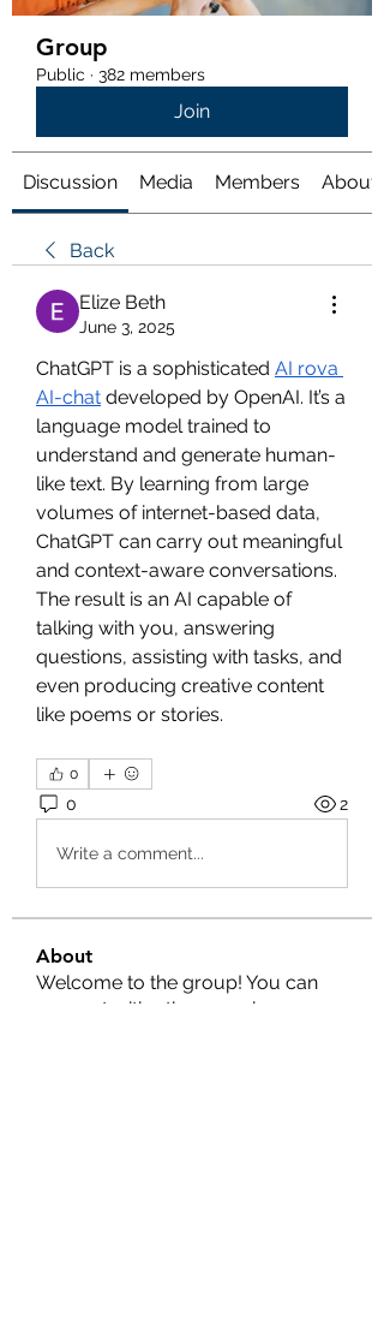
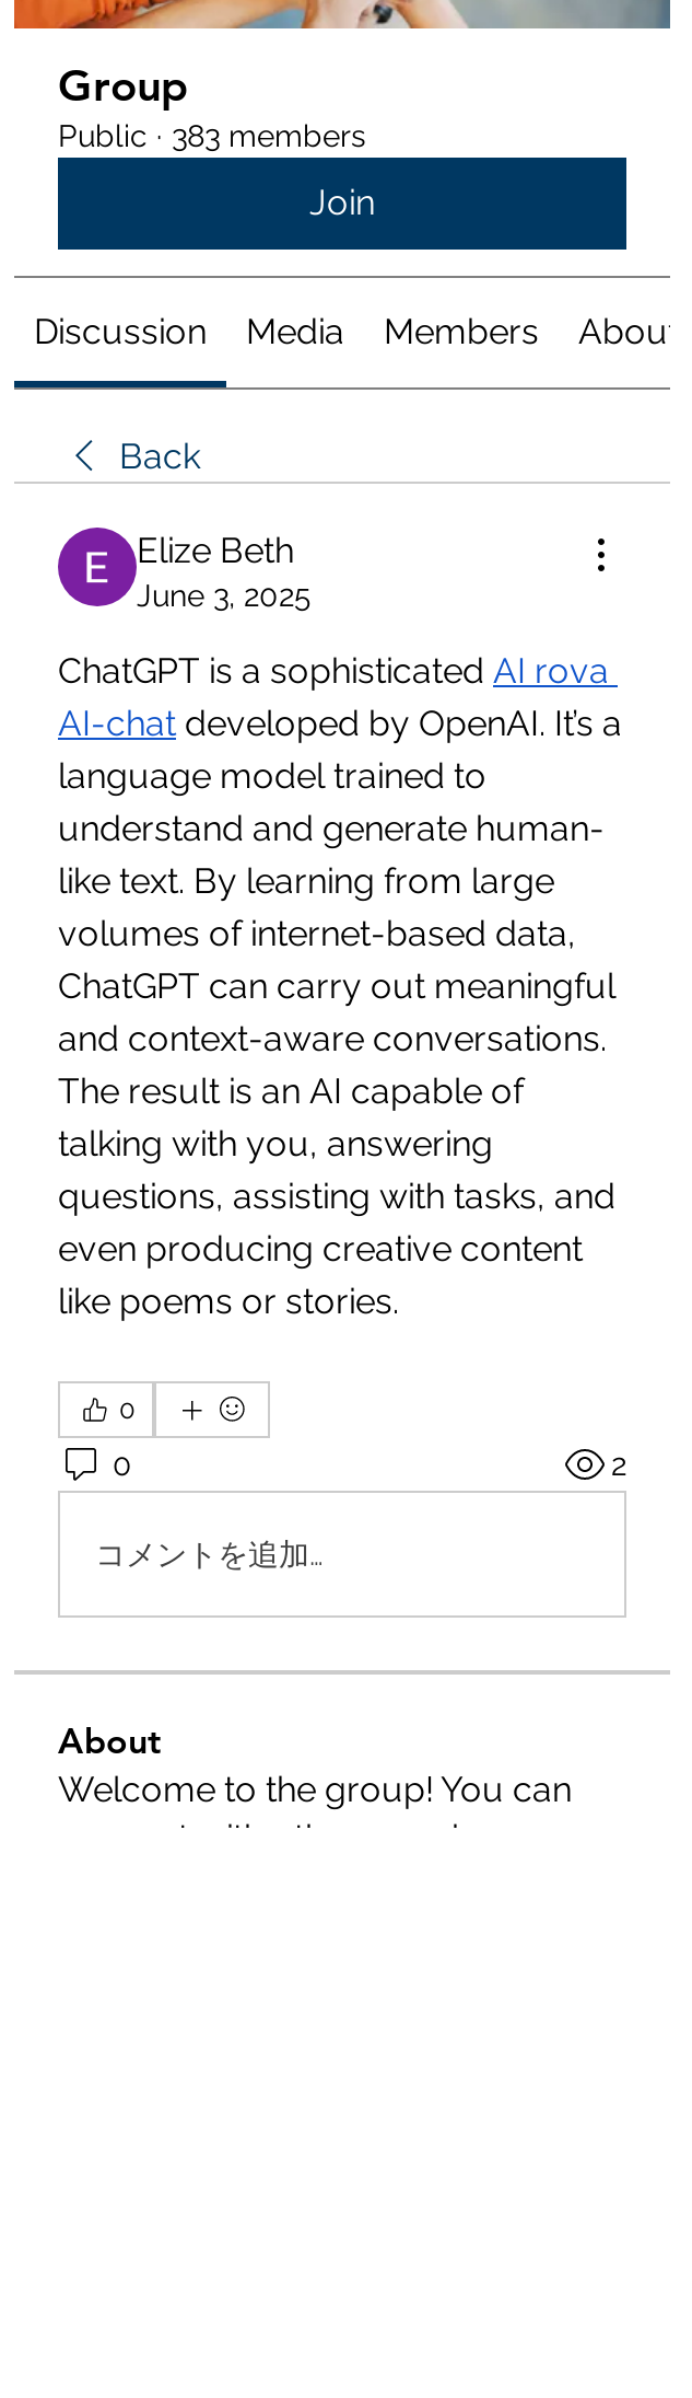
- Public · 382 members
+ Public · 383 members

- Write a comment...
+ コメントを追加…
